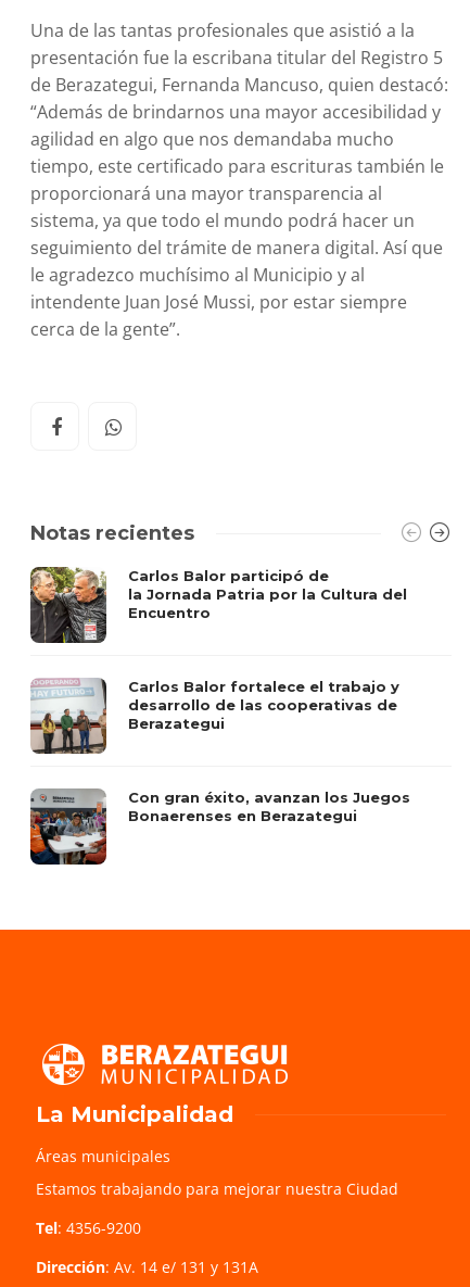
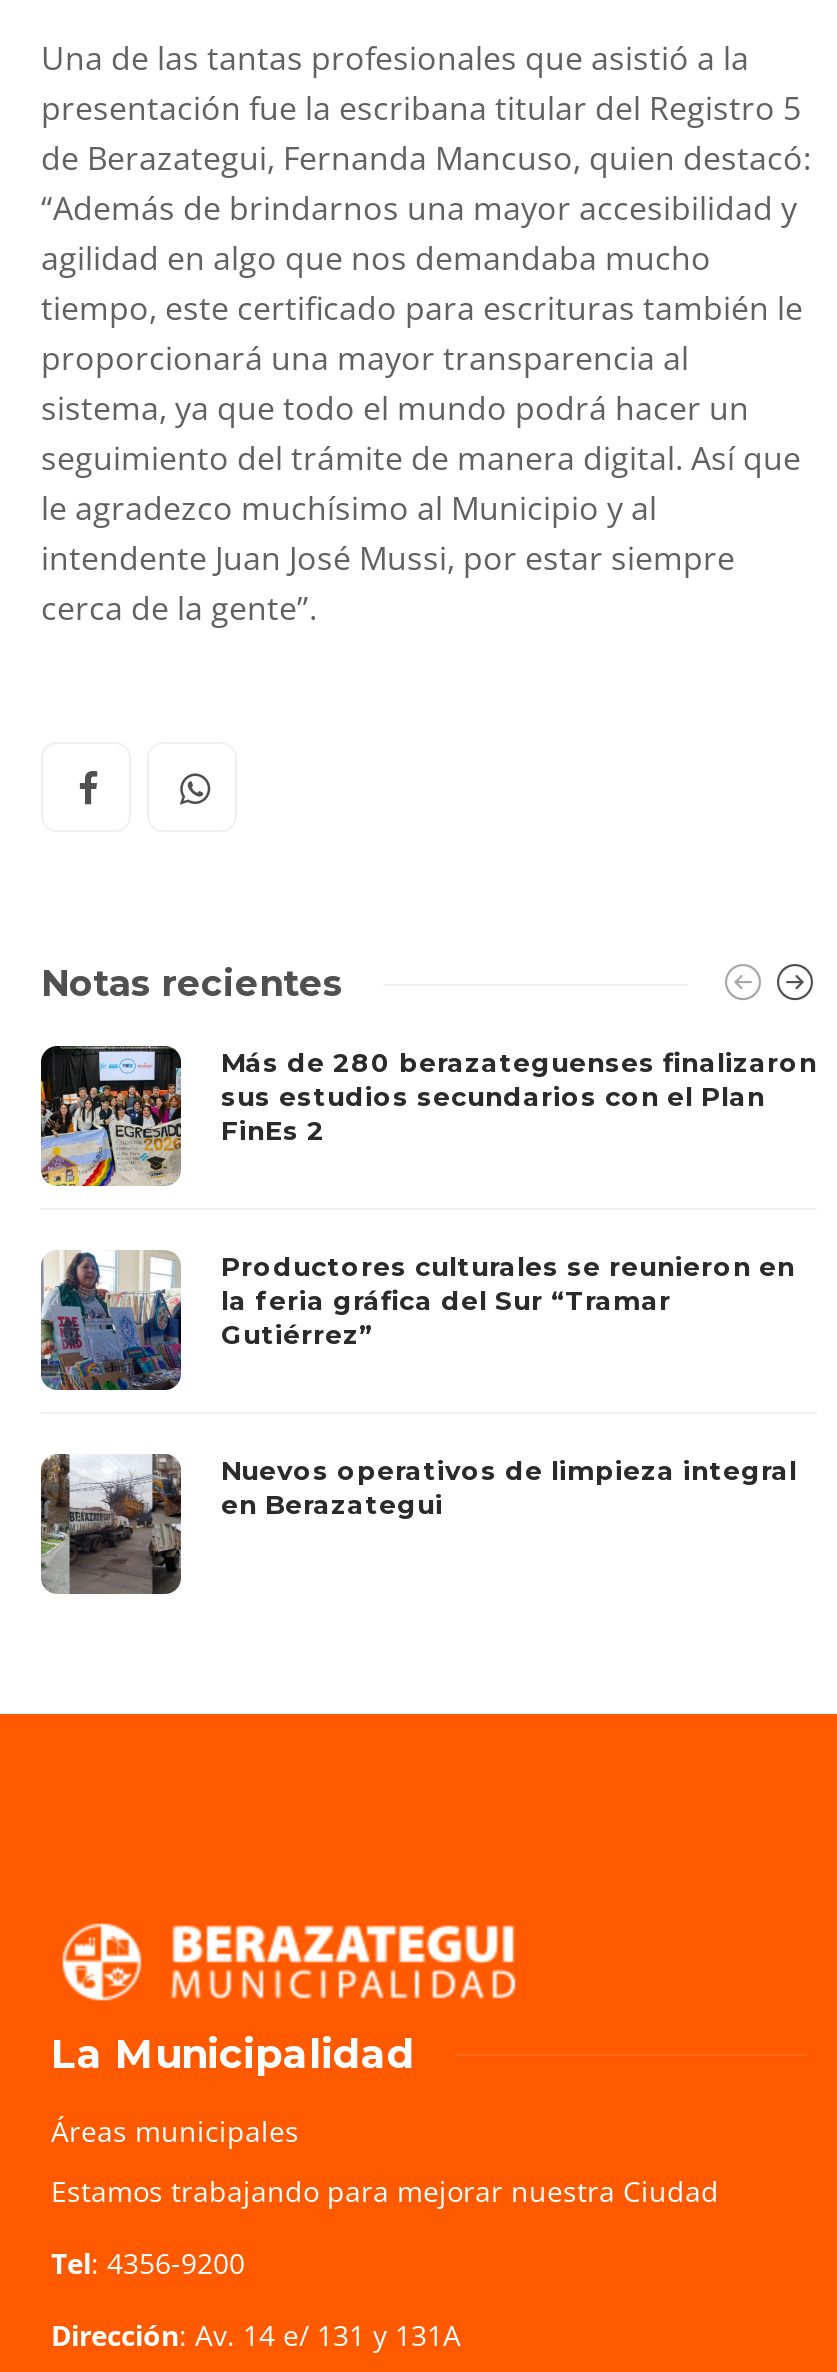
- [image]
- Carlos Balor participó de
- la Jornada Patria por la Cultura del
- Encuentro
+ [image]
+ Más de 280 berazateguenses finalizaron
+ sus estudios secundarios con el Plan
+ FinEs 2

- [image]
- Carlos Balor fortalece el trabajo y
- desarrollo de las cooperativas de
- Berazategui
+ [image]
+ Productores culturales se reunieron en
+ la feria gráfica del Sur “Tramar
+ Gutiérrez”

- [image]
- Con gran éxito, avanzan los Juegos
- Bonaerenses en Berazategui
+ [image]
+ Nuevos operativos de limpieza integral
+ en Berazategui
